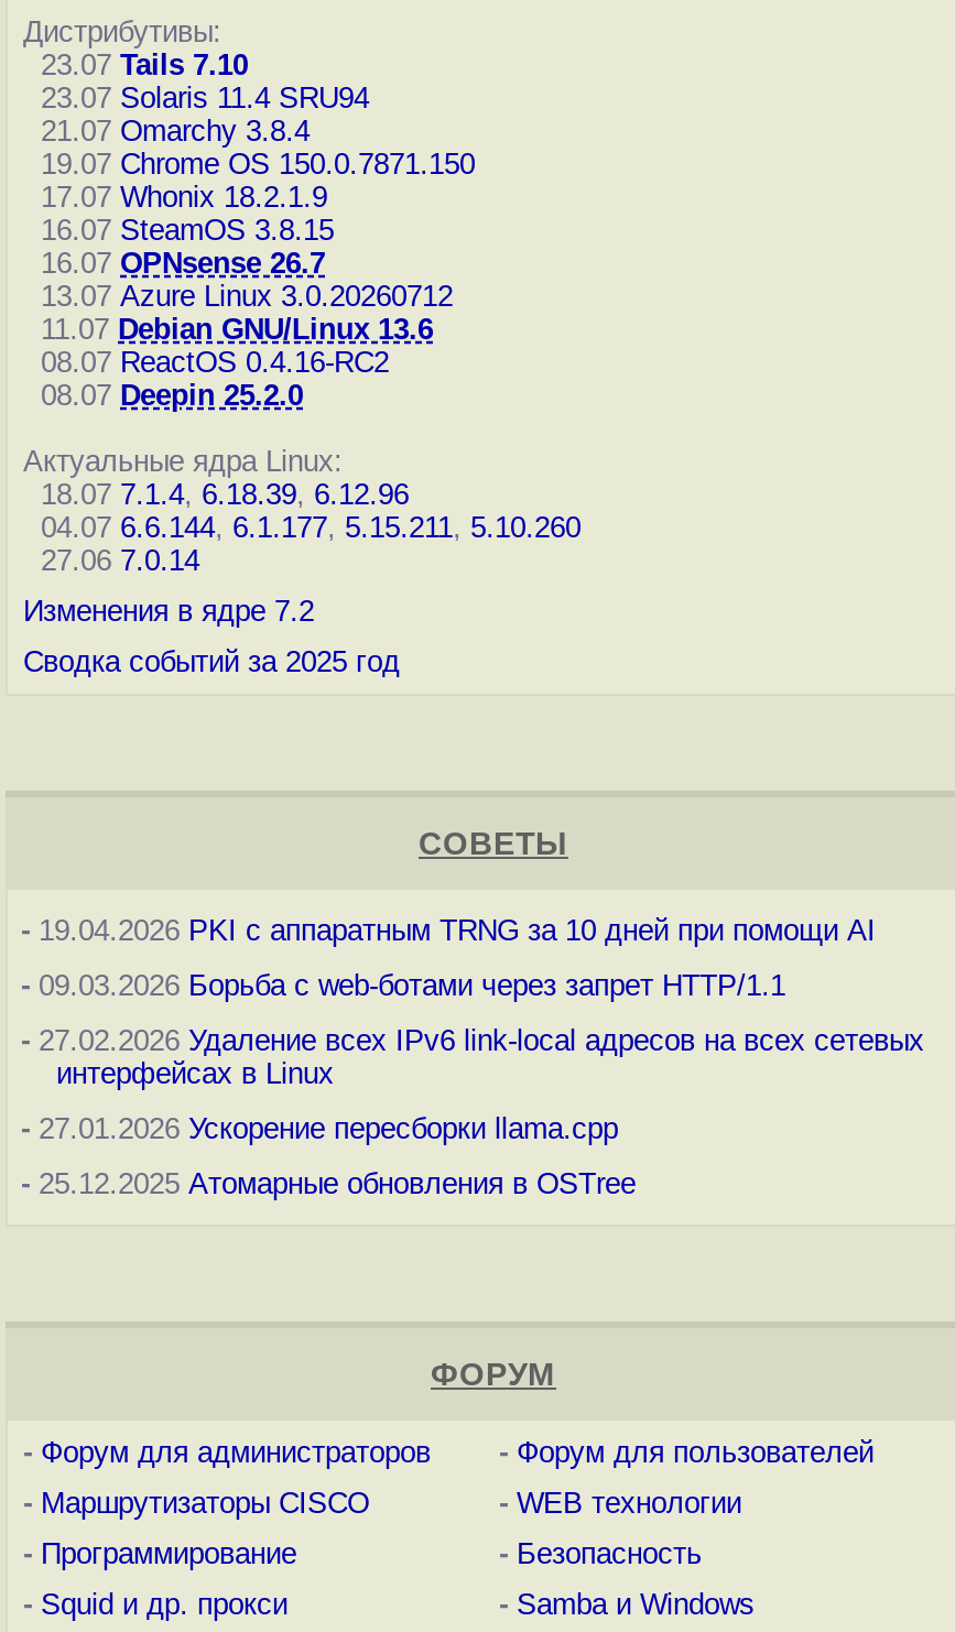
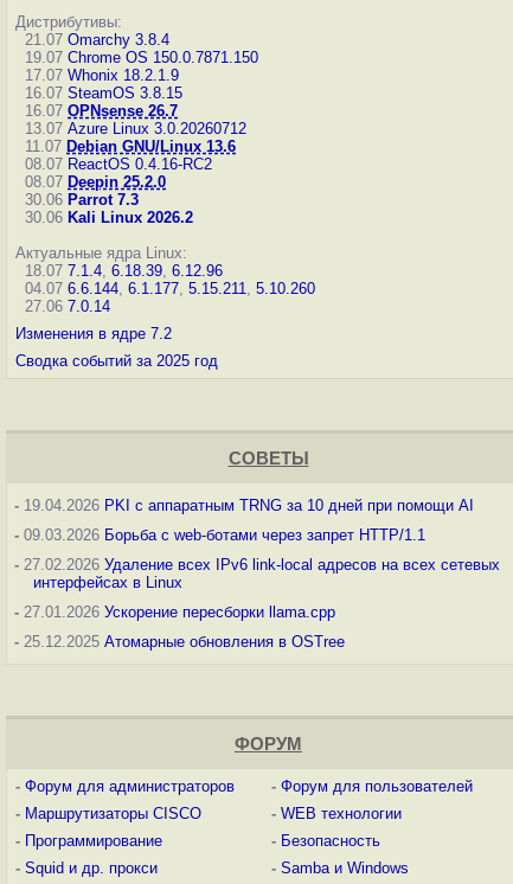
- 23.07 Tails 7.10
- 23.07 Solaris 11.4 SRU94

moved up: 21.07 Omarchy 3.8.4 | 19.07 Chrome OS 150.0.7871.150 | 17.07 Whonix 18.2.1.9 | ... | 08.07 ReactOS 0.4.16-RC2 | 08.07 Deepin 25.2.0

+ 30.06 Parrot 7.3
+ 30.06 Kali Linux 2026.2
